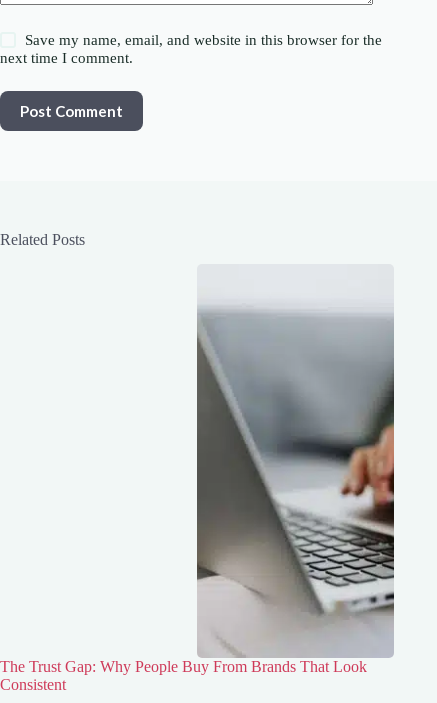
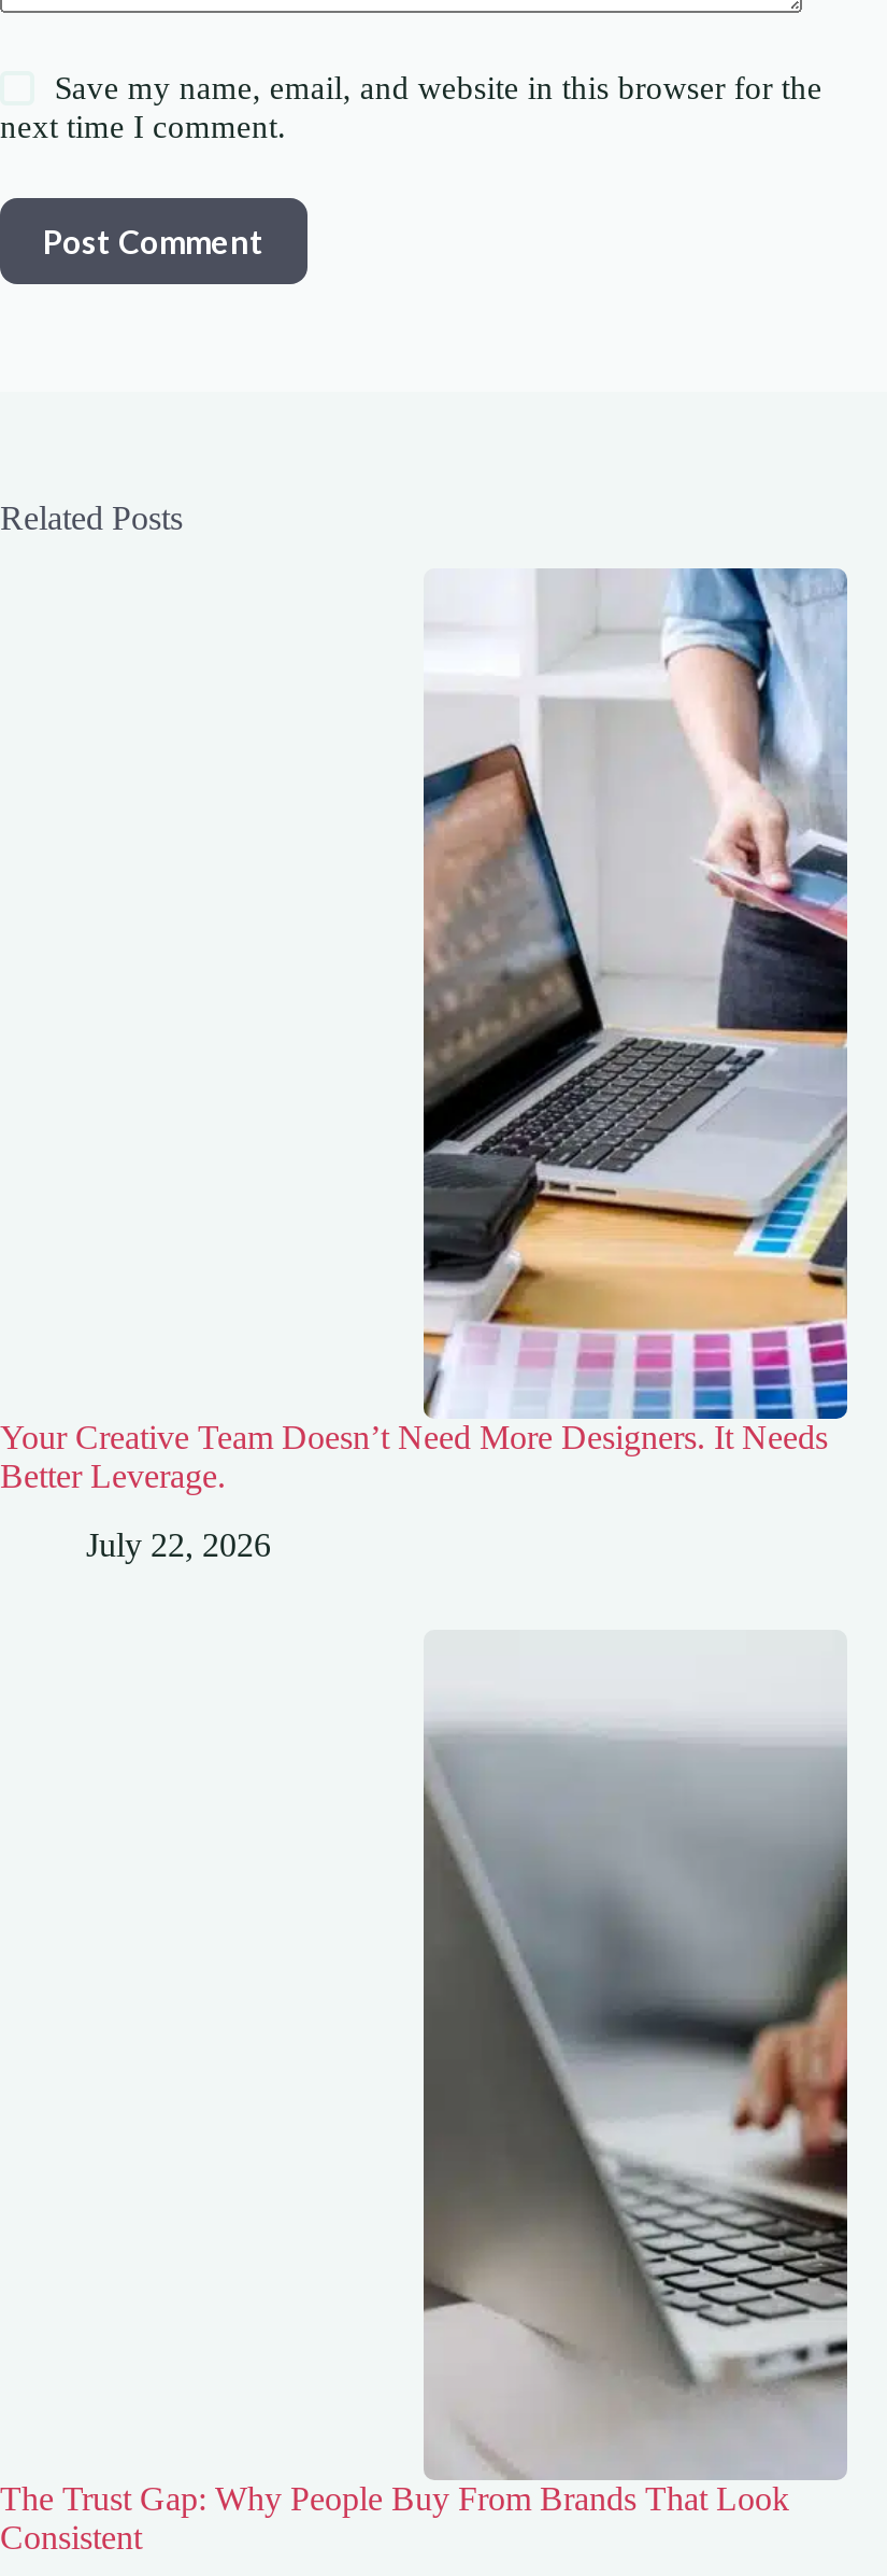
+ [image]
+ Your Creative Team Doesn’t Need More Designers. It Needs
+ Better Leverage.
+ July 22, 2026
